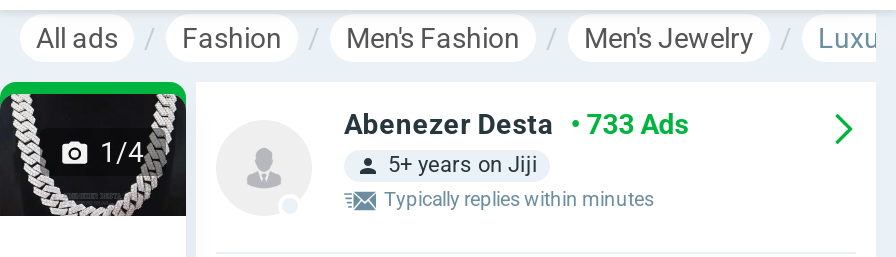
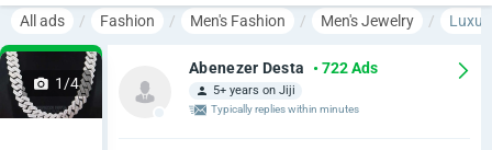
- Abenezer Desta • 733 Ads
+ Abenezer Desta • 722 Ads
